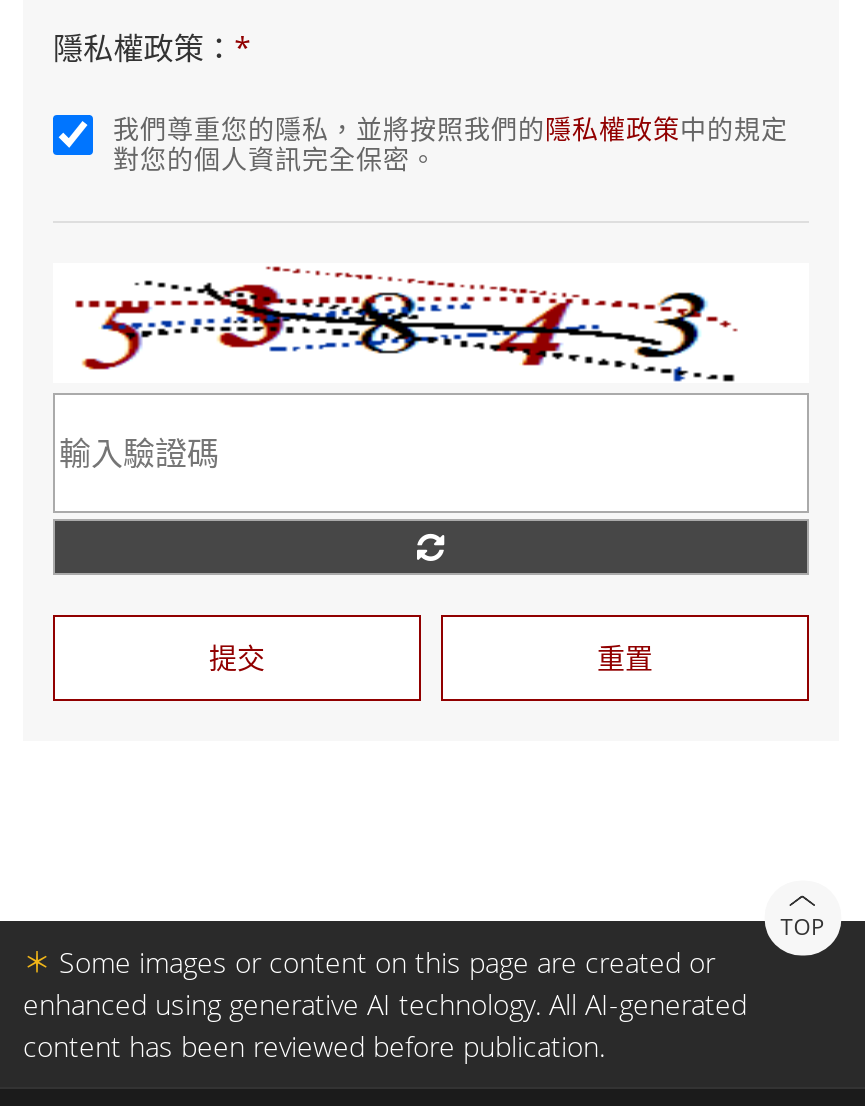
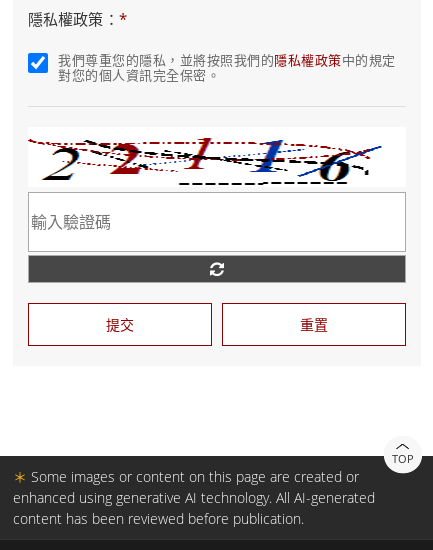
- [image]
+ [image]
